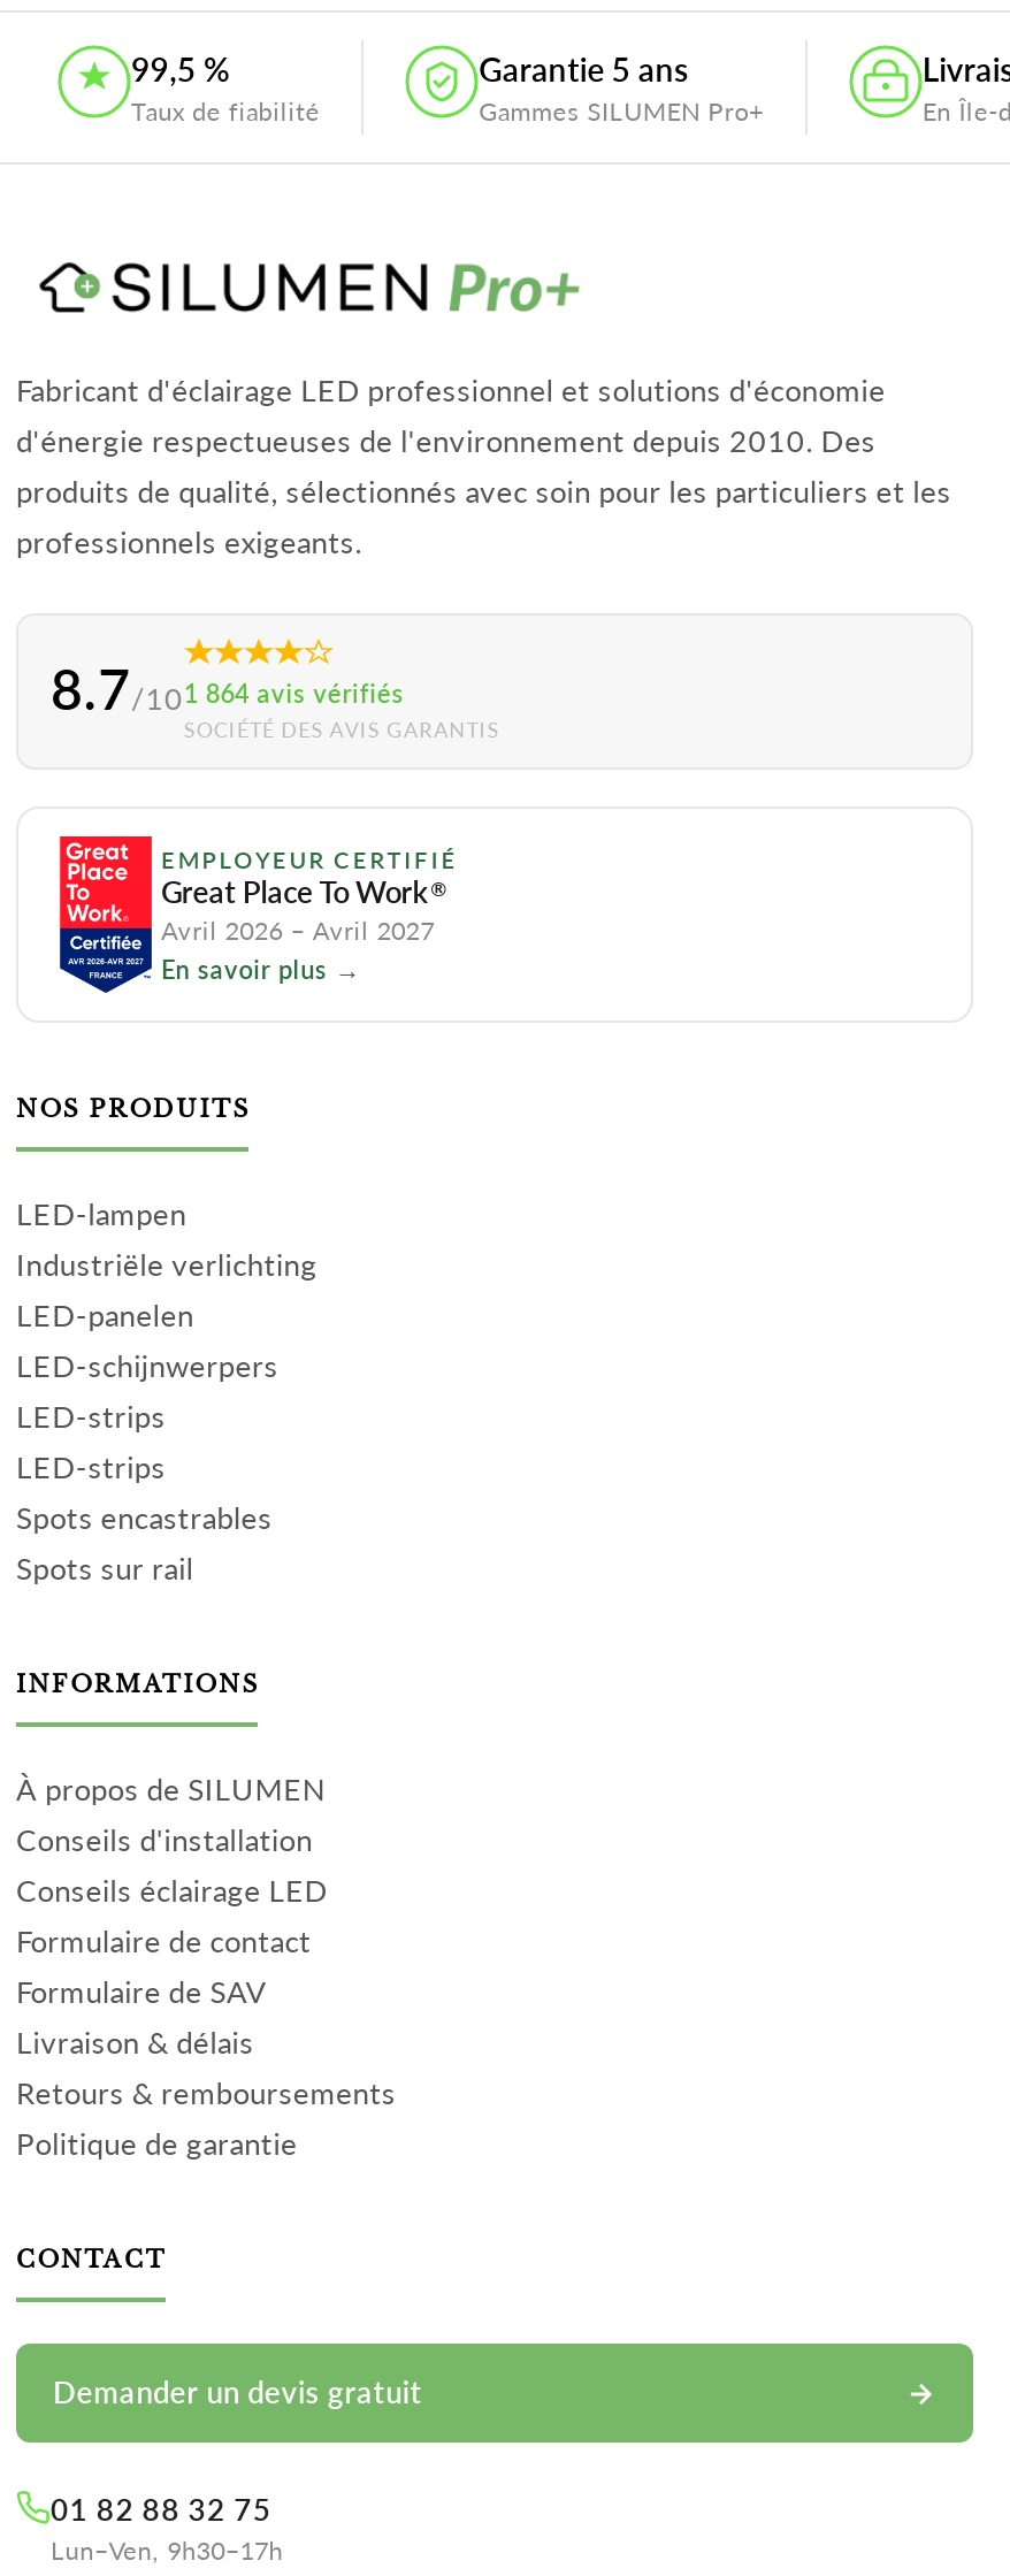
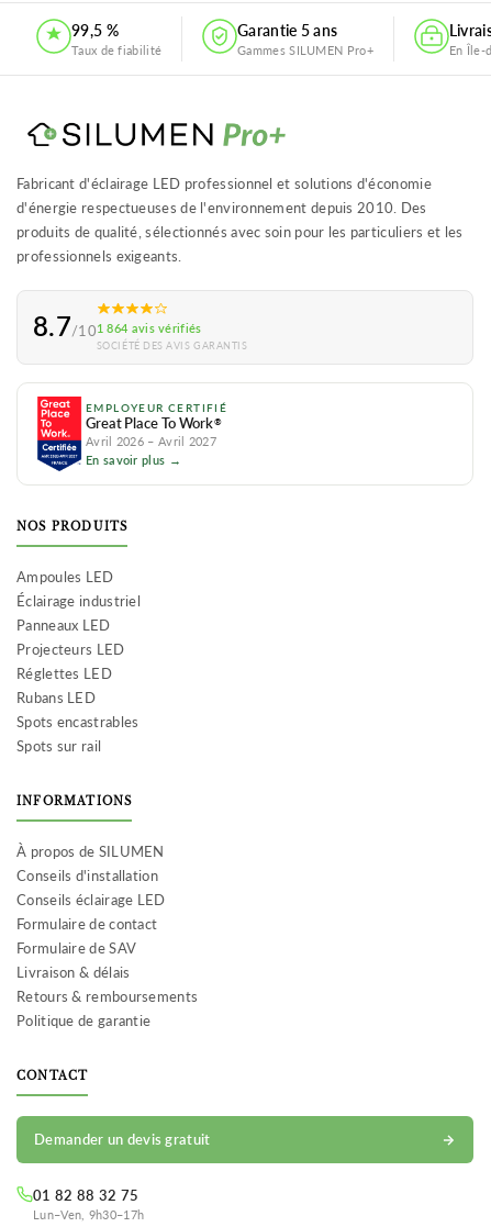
- LED-lampen
- Industriële verlichting
- LED-panelen
- LED-schijnwerpers
- LED-strips
- LED-strips
+ Ampoules LED
+ Éclairage industriel
+ Panneaux LED
+ Projecteurs LED
+ Réglettes LED
+ Rubans LED
